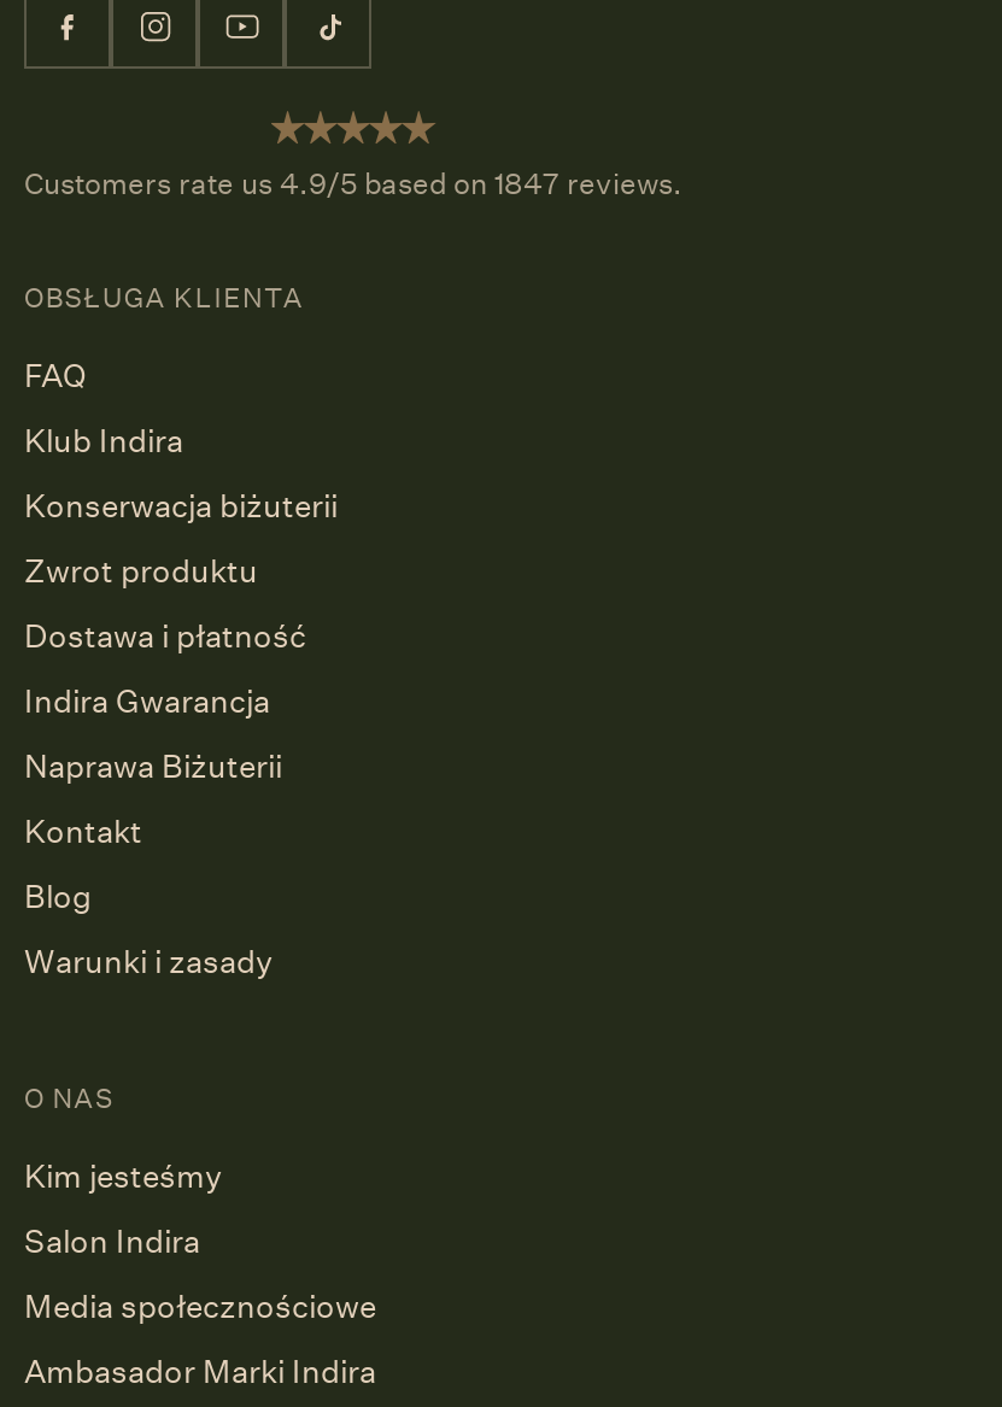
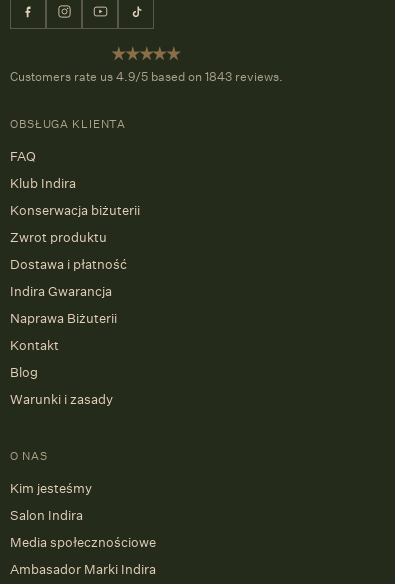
- Customers rate us 4.9/5 based on 1847 reviews.
+ Customers rate us 4.9/5 based on 1843 reviews.
